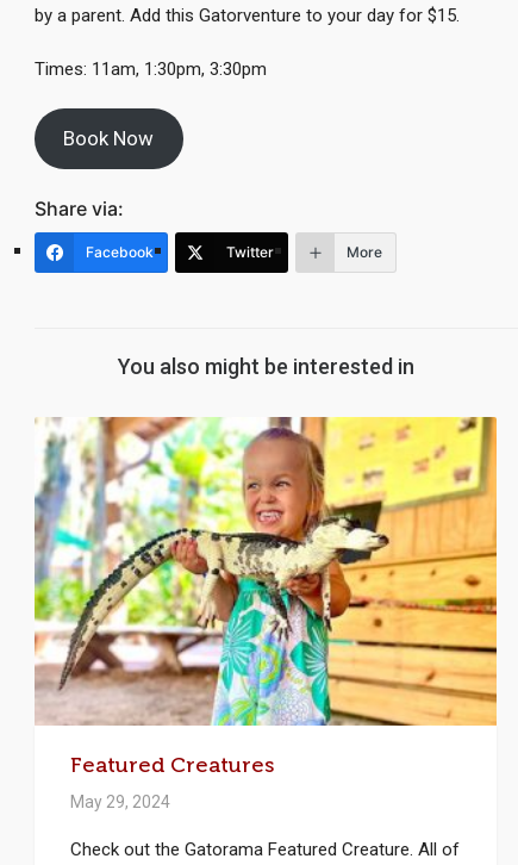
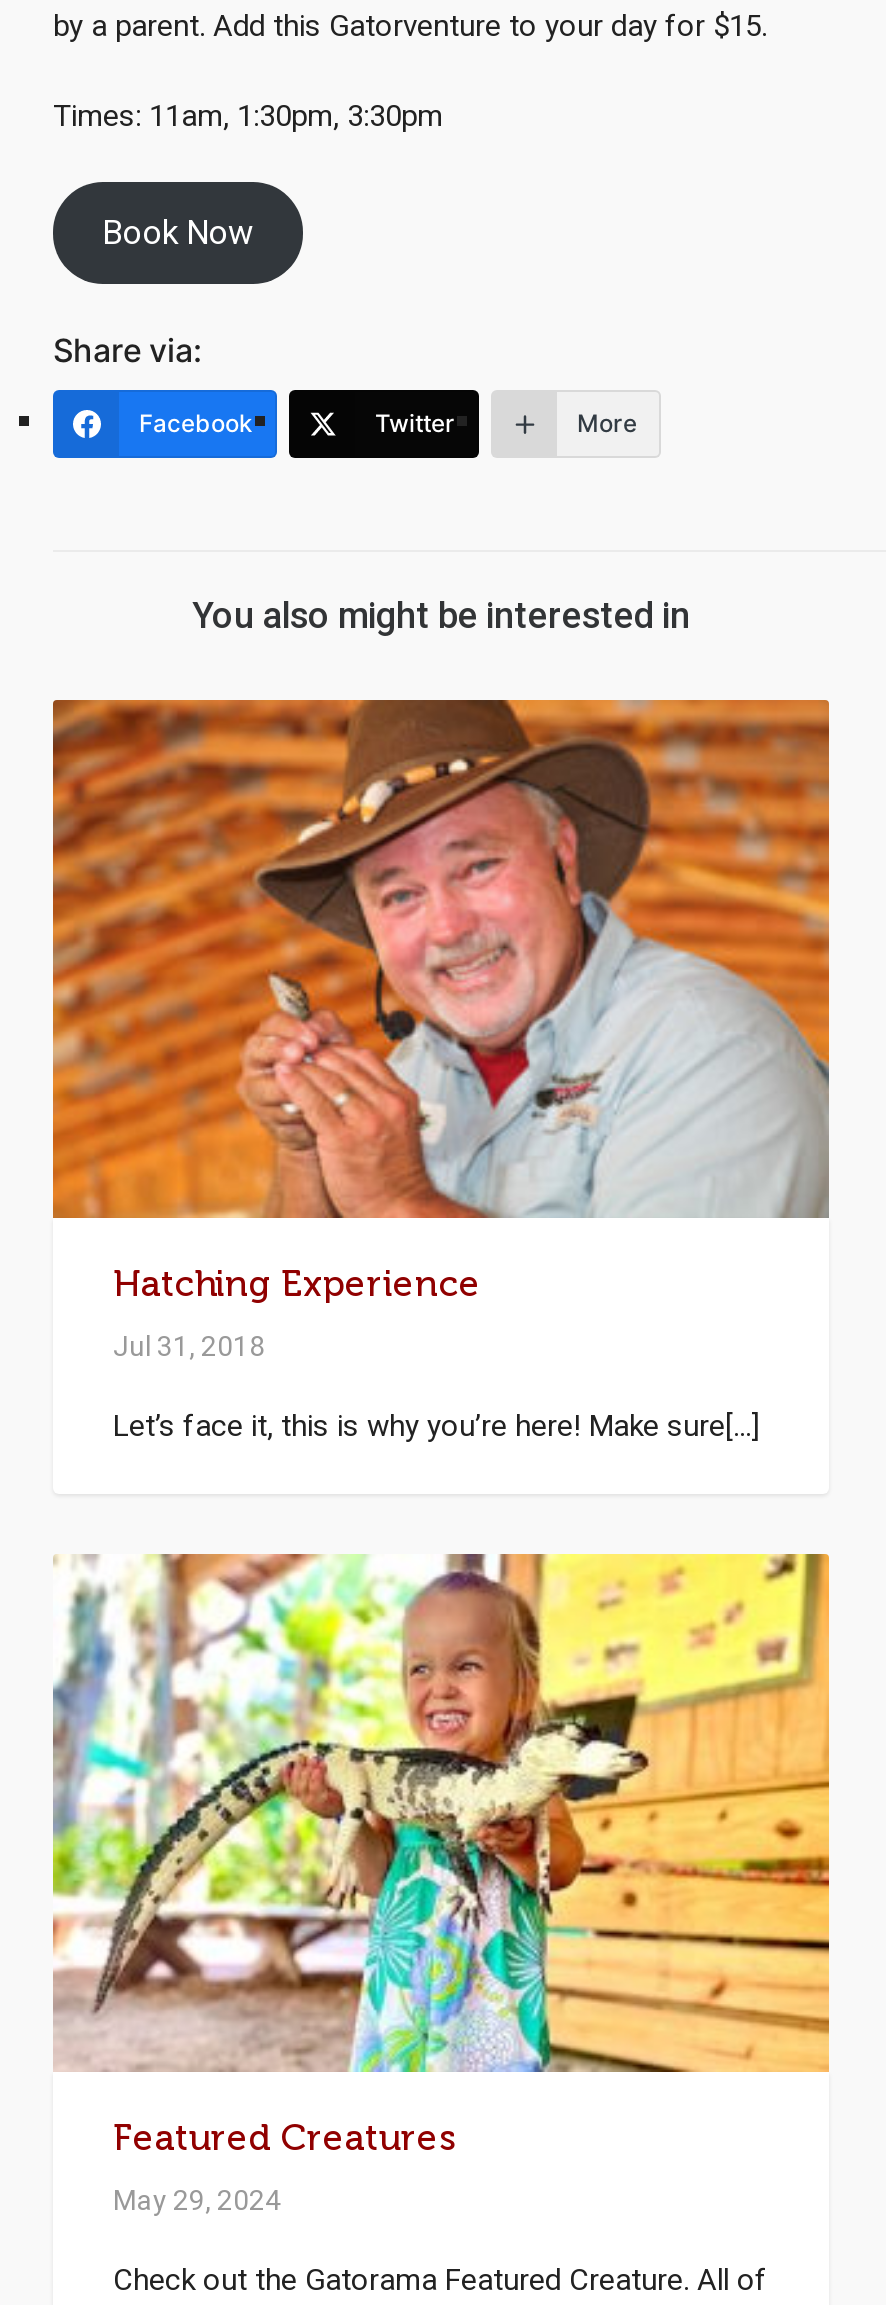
+ [image]
+ Hatching Experience
+ Jul 31, 2018
+ Let’s face it, this is why you’re here! Make sure[...]
